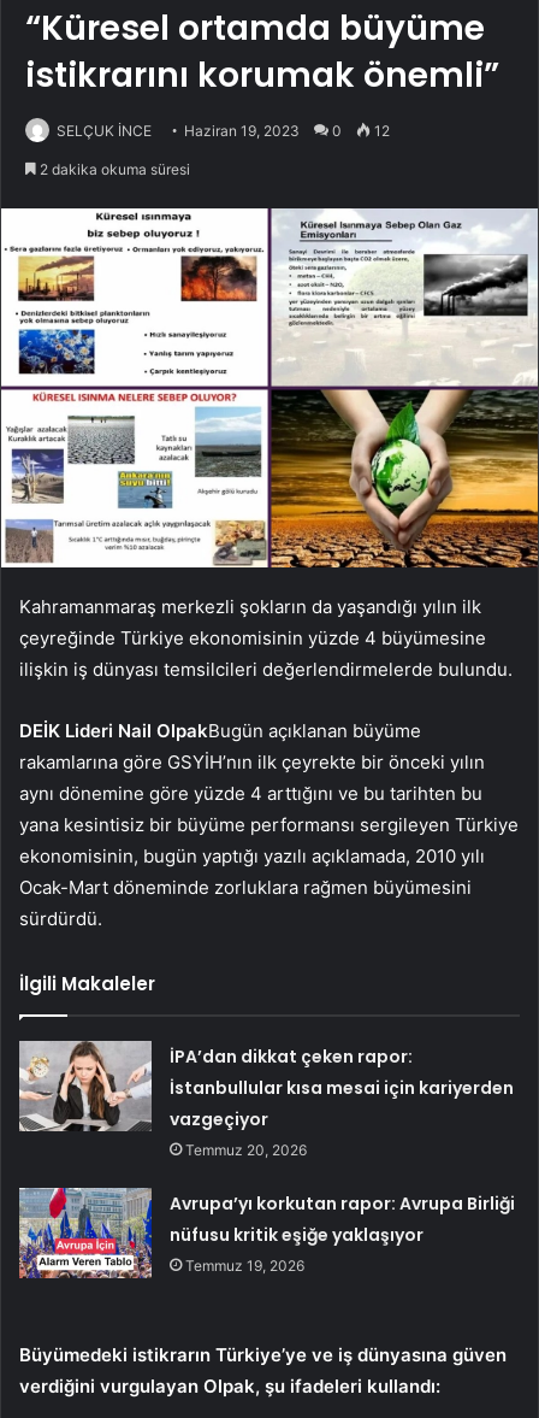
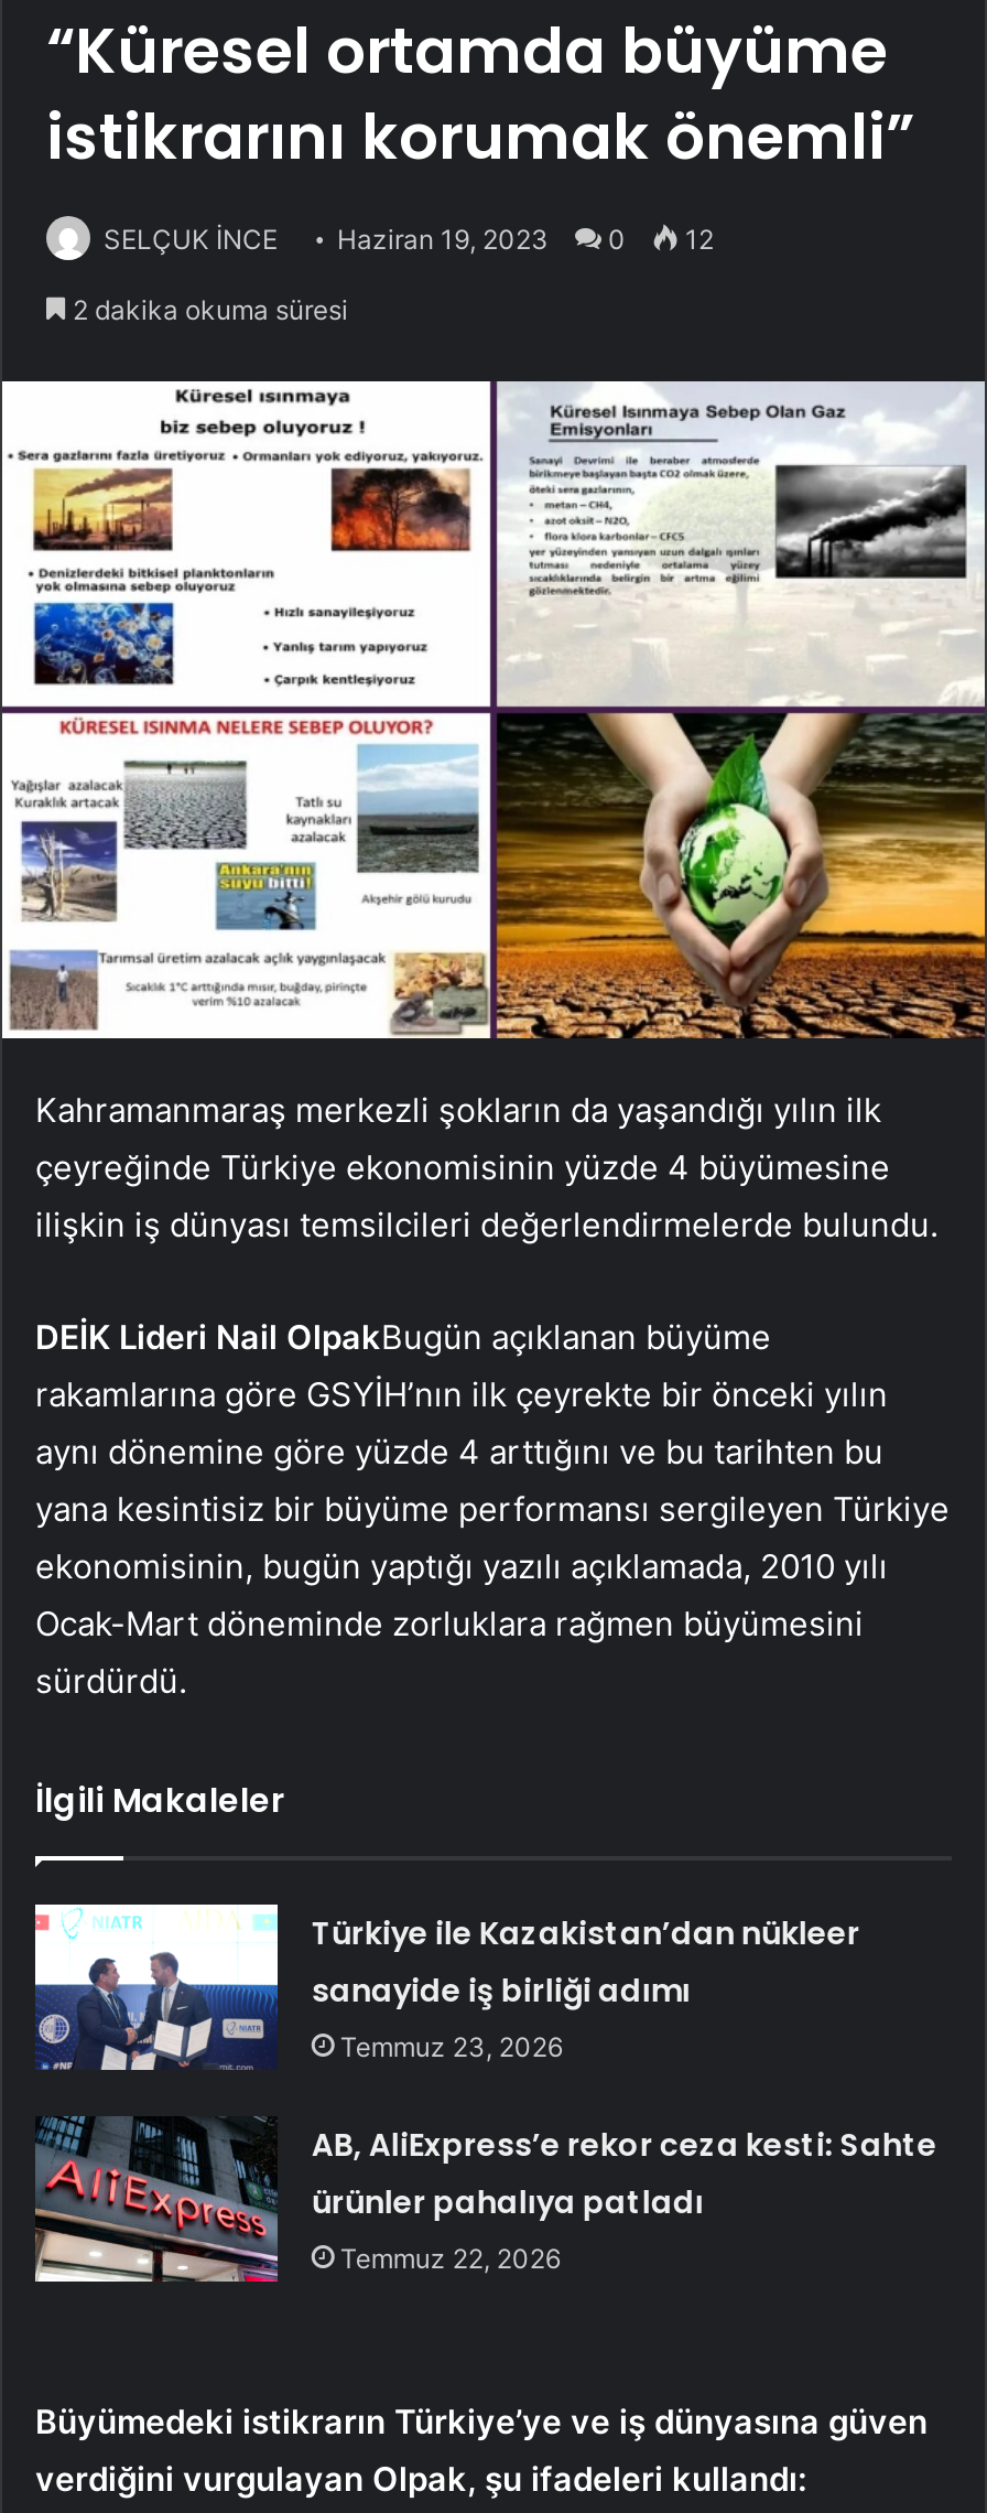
- [image]
- İPA’dan dikkat çeken rapor:
- İstanbullular kısa mesai için kariyerden
- vazgeçiyor
- Temmuz 20, 2026
+ [image]
+ Türkiye ile Kazakistan’dan nükleer
+ sanayide iş birliği adımı
+ Temmuz 23, 2026

- [image]
- Avrupa’yı korkutan rapor: Avrupa Birliği
- nüfusu kritik eşiğe yaklaşıyor
- Temmuz 19, 2026
+ [image]
+ AB, AliExpress’e rekor ceza kesti: Sahte
+ ürünler pahalıya patladı
+ Temmuz 22, 2026
